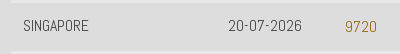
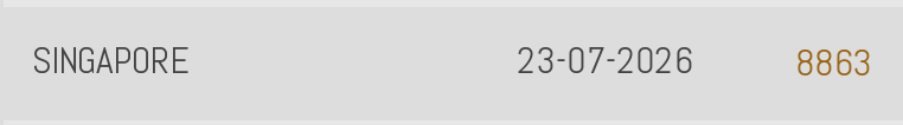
- 20-07-2026
+ 23-07-2026

- 9720
+ 8863
